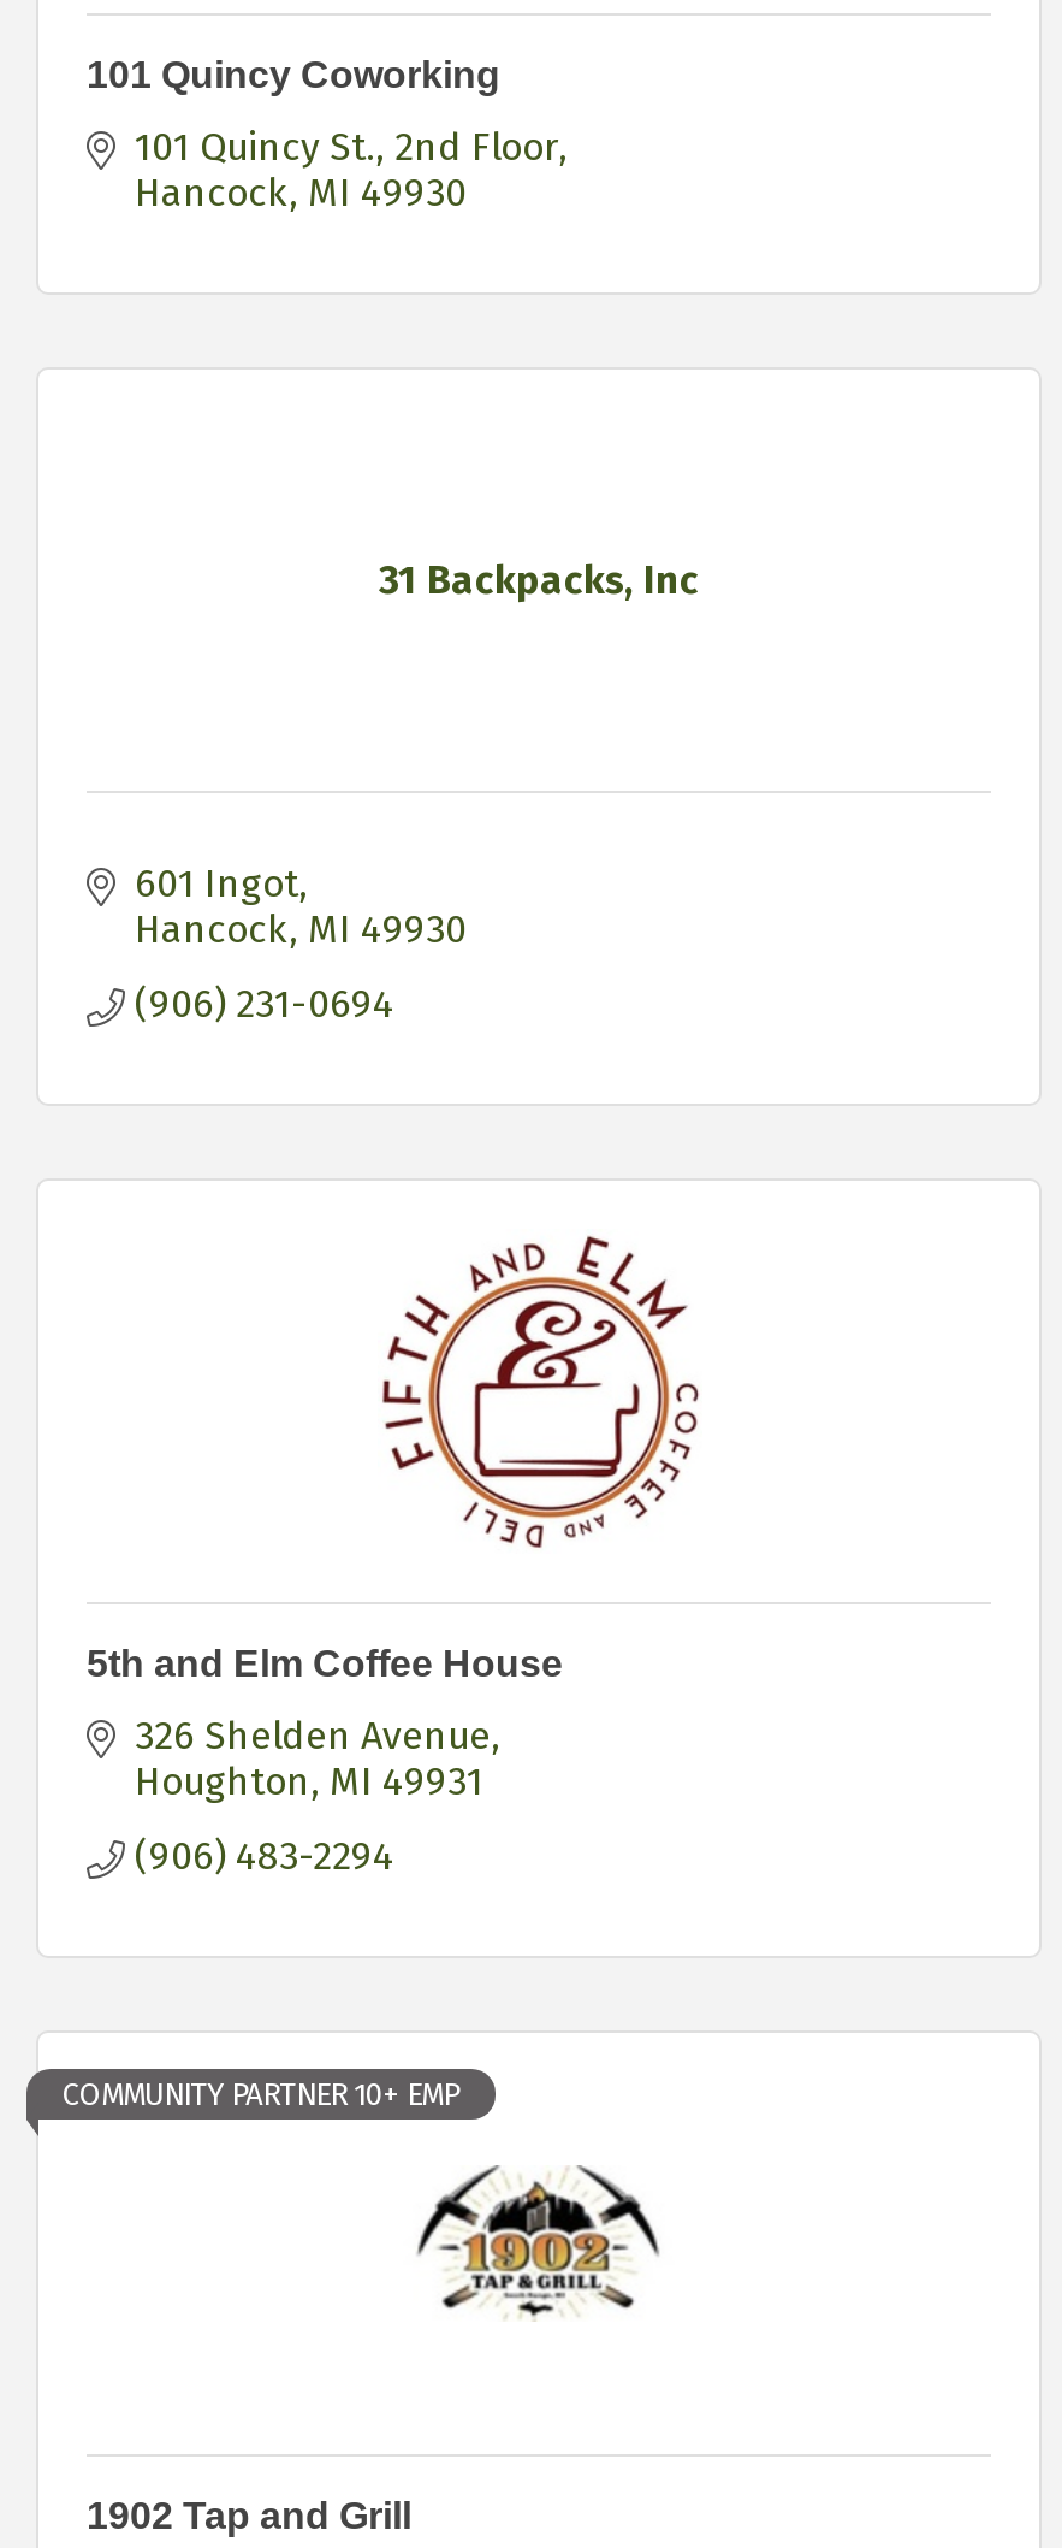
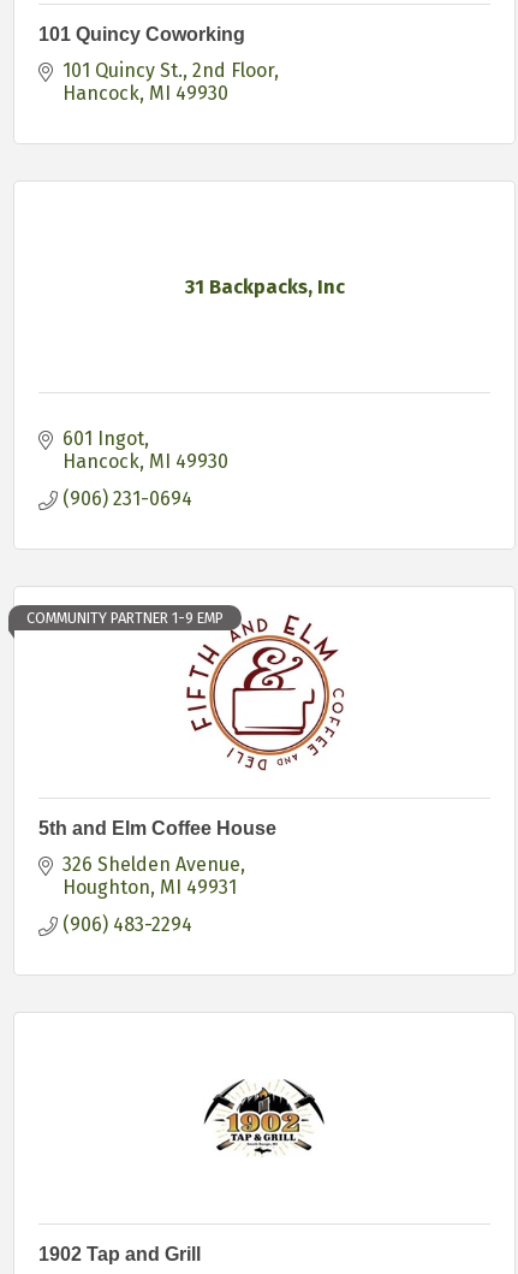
+ COMMUNITY PARTNER 1-9 EMP

- COMMUNITY PARTNER 10+ EMP
